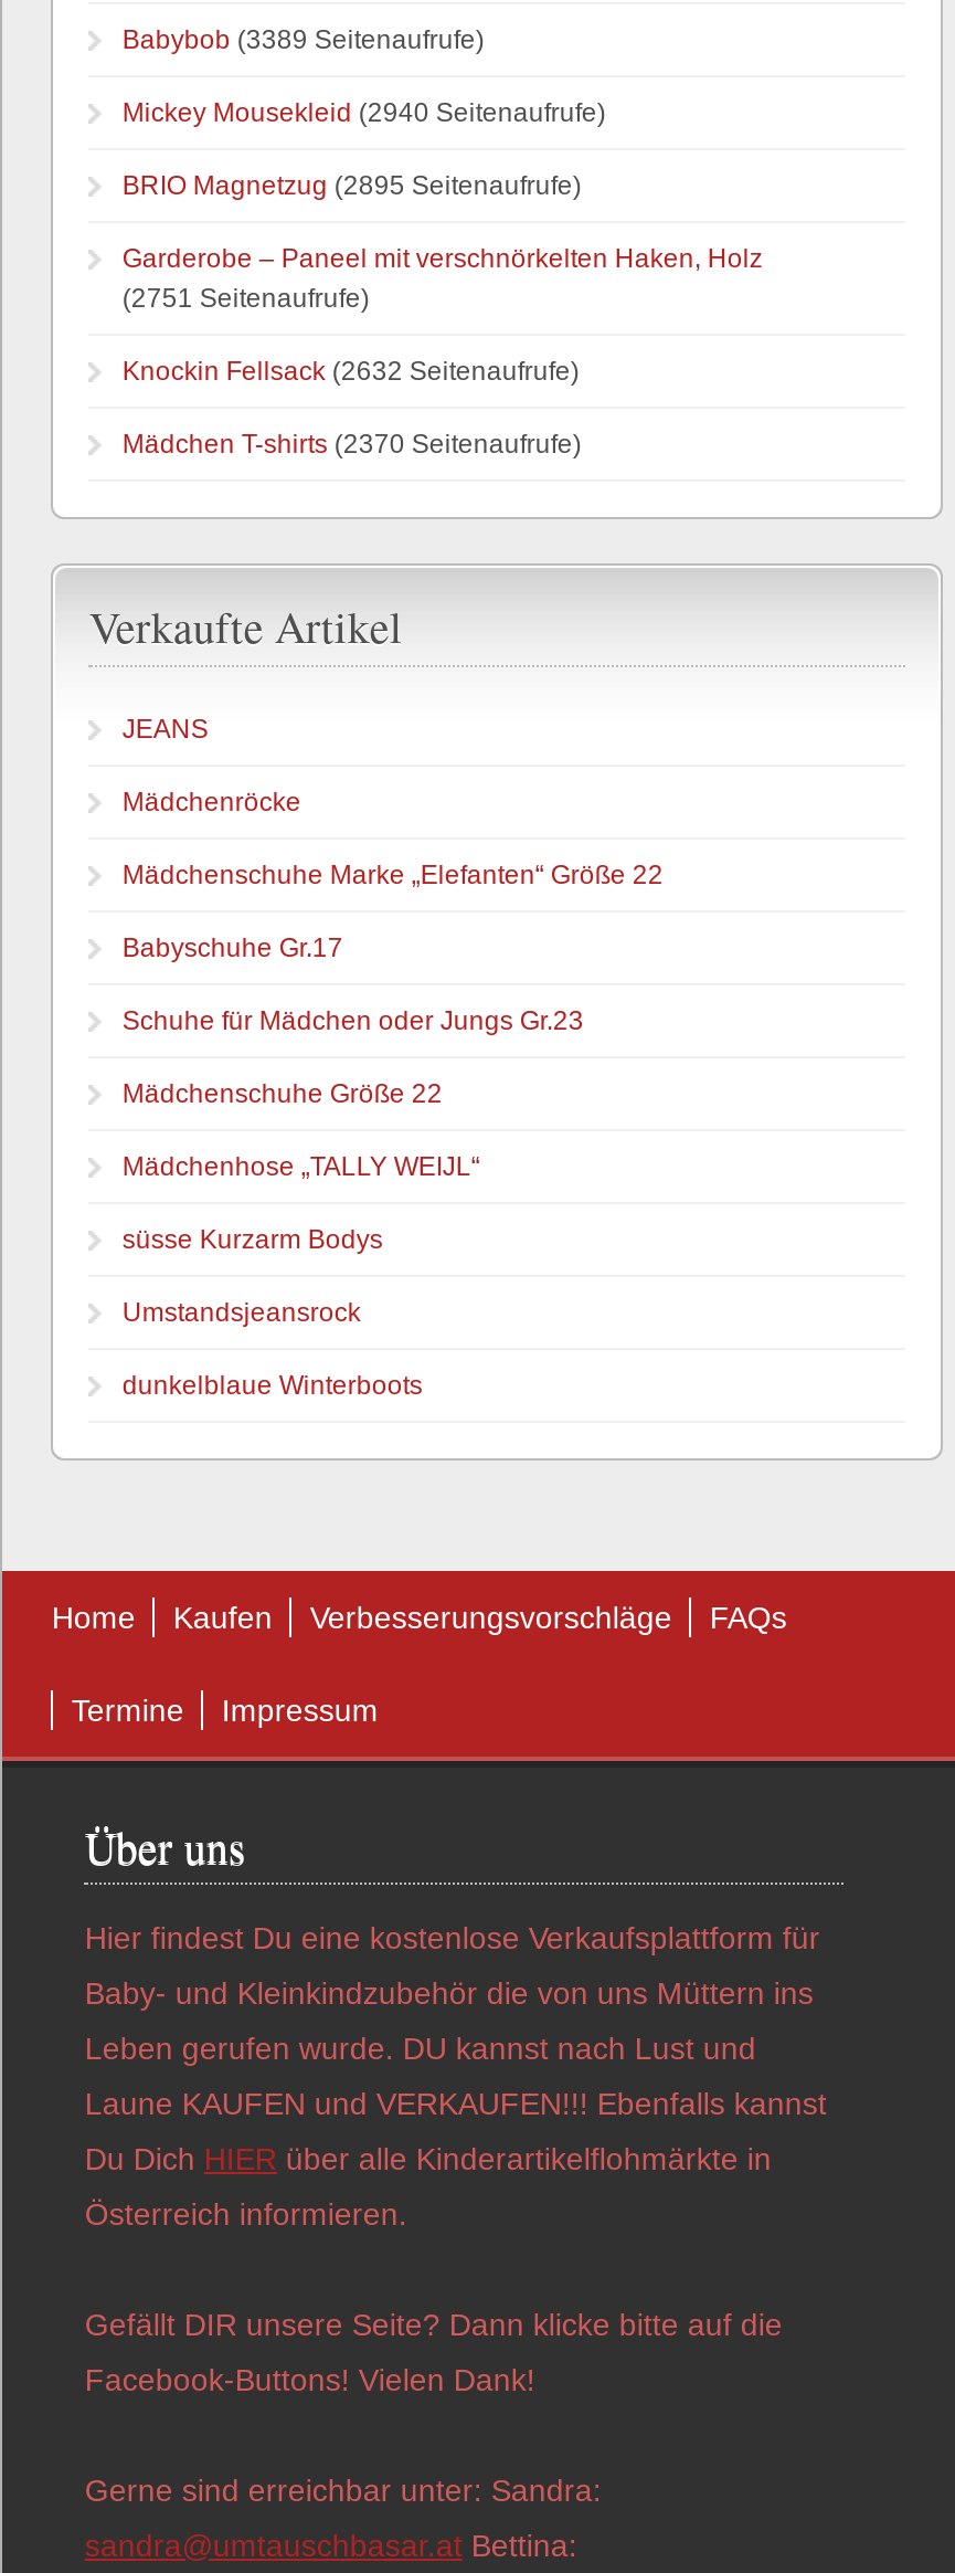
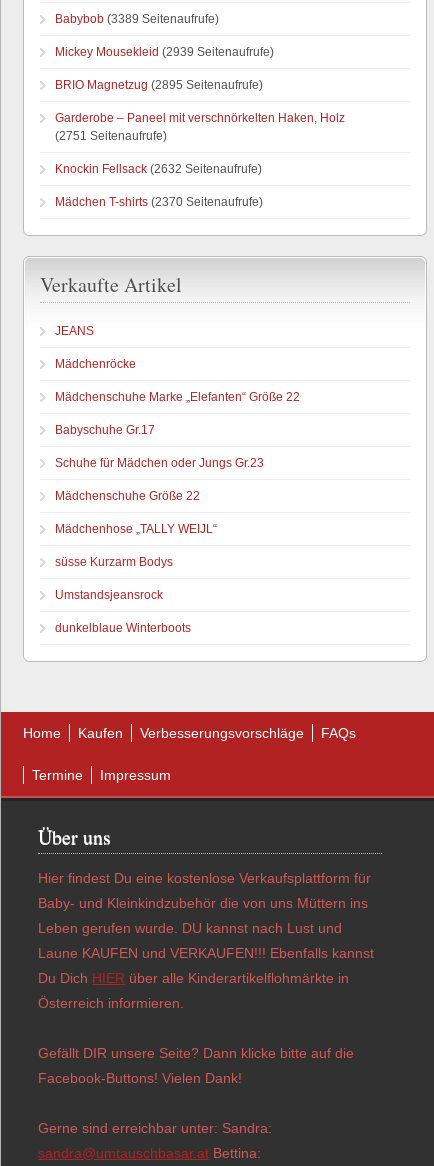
- Mickey Mousekleid (2940 Seitenaufrufe)
+ Mickey Mousekleid (2939 Seitenaufrufe)
